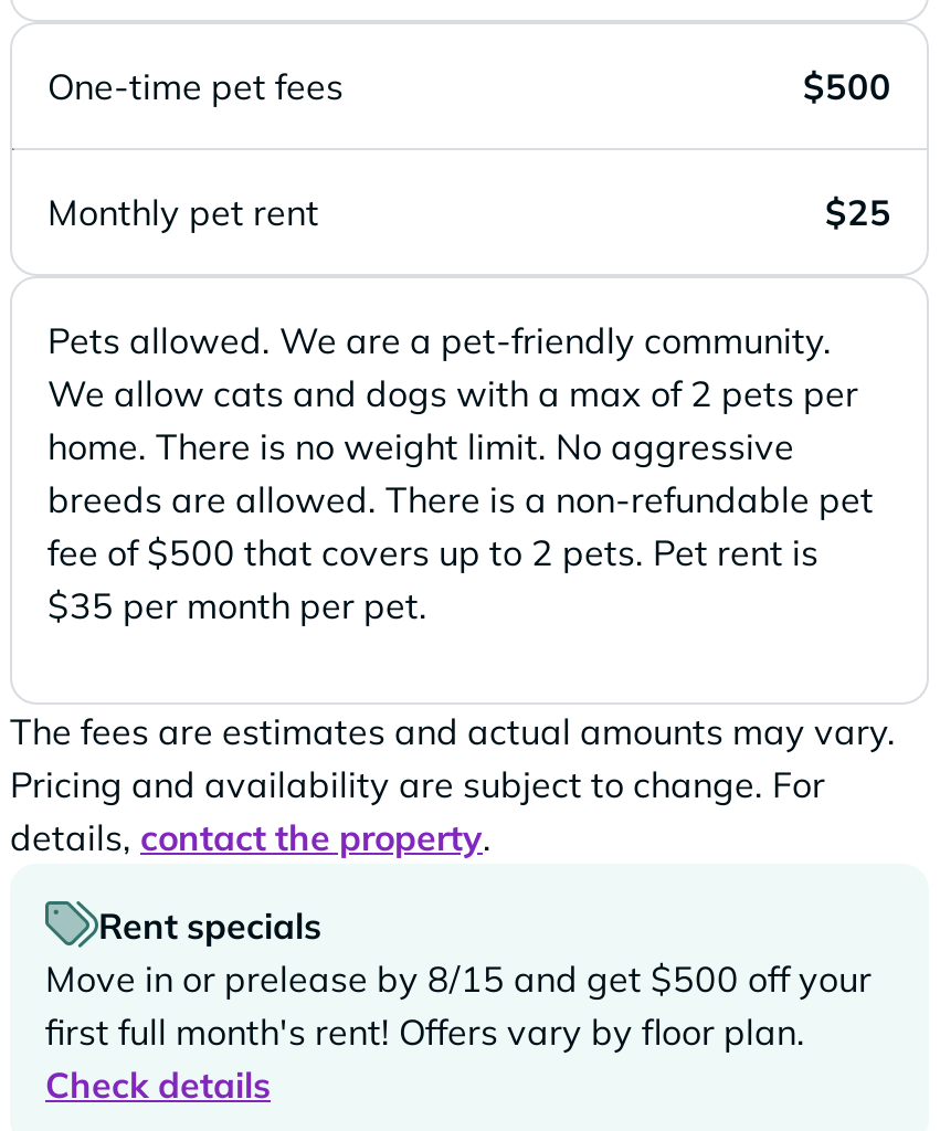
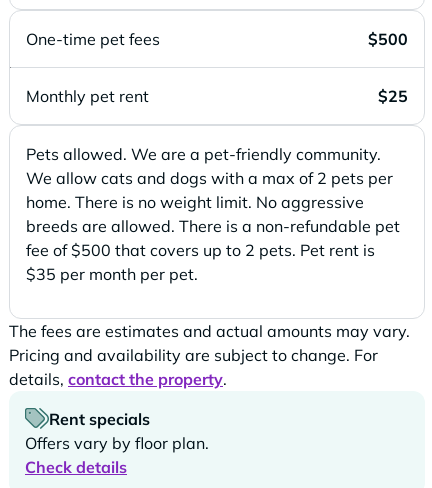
- Move in or prelease by 8/15 and get $500 off your
- first full month's rent! Offers vary by floor plan.
+ Offers vary by floor plan.
